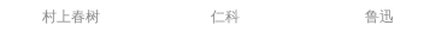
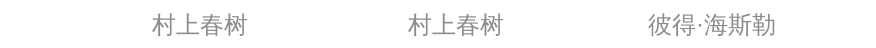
- 仁科
+ 村上春树

- 鲁迅
+ 彼得·海斯勒
